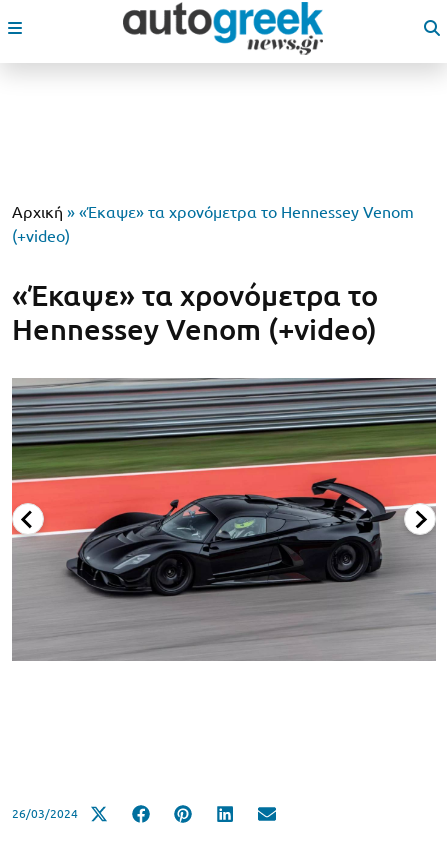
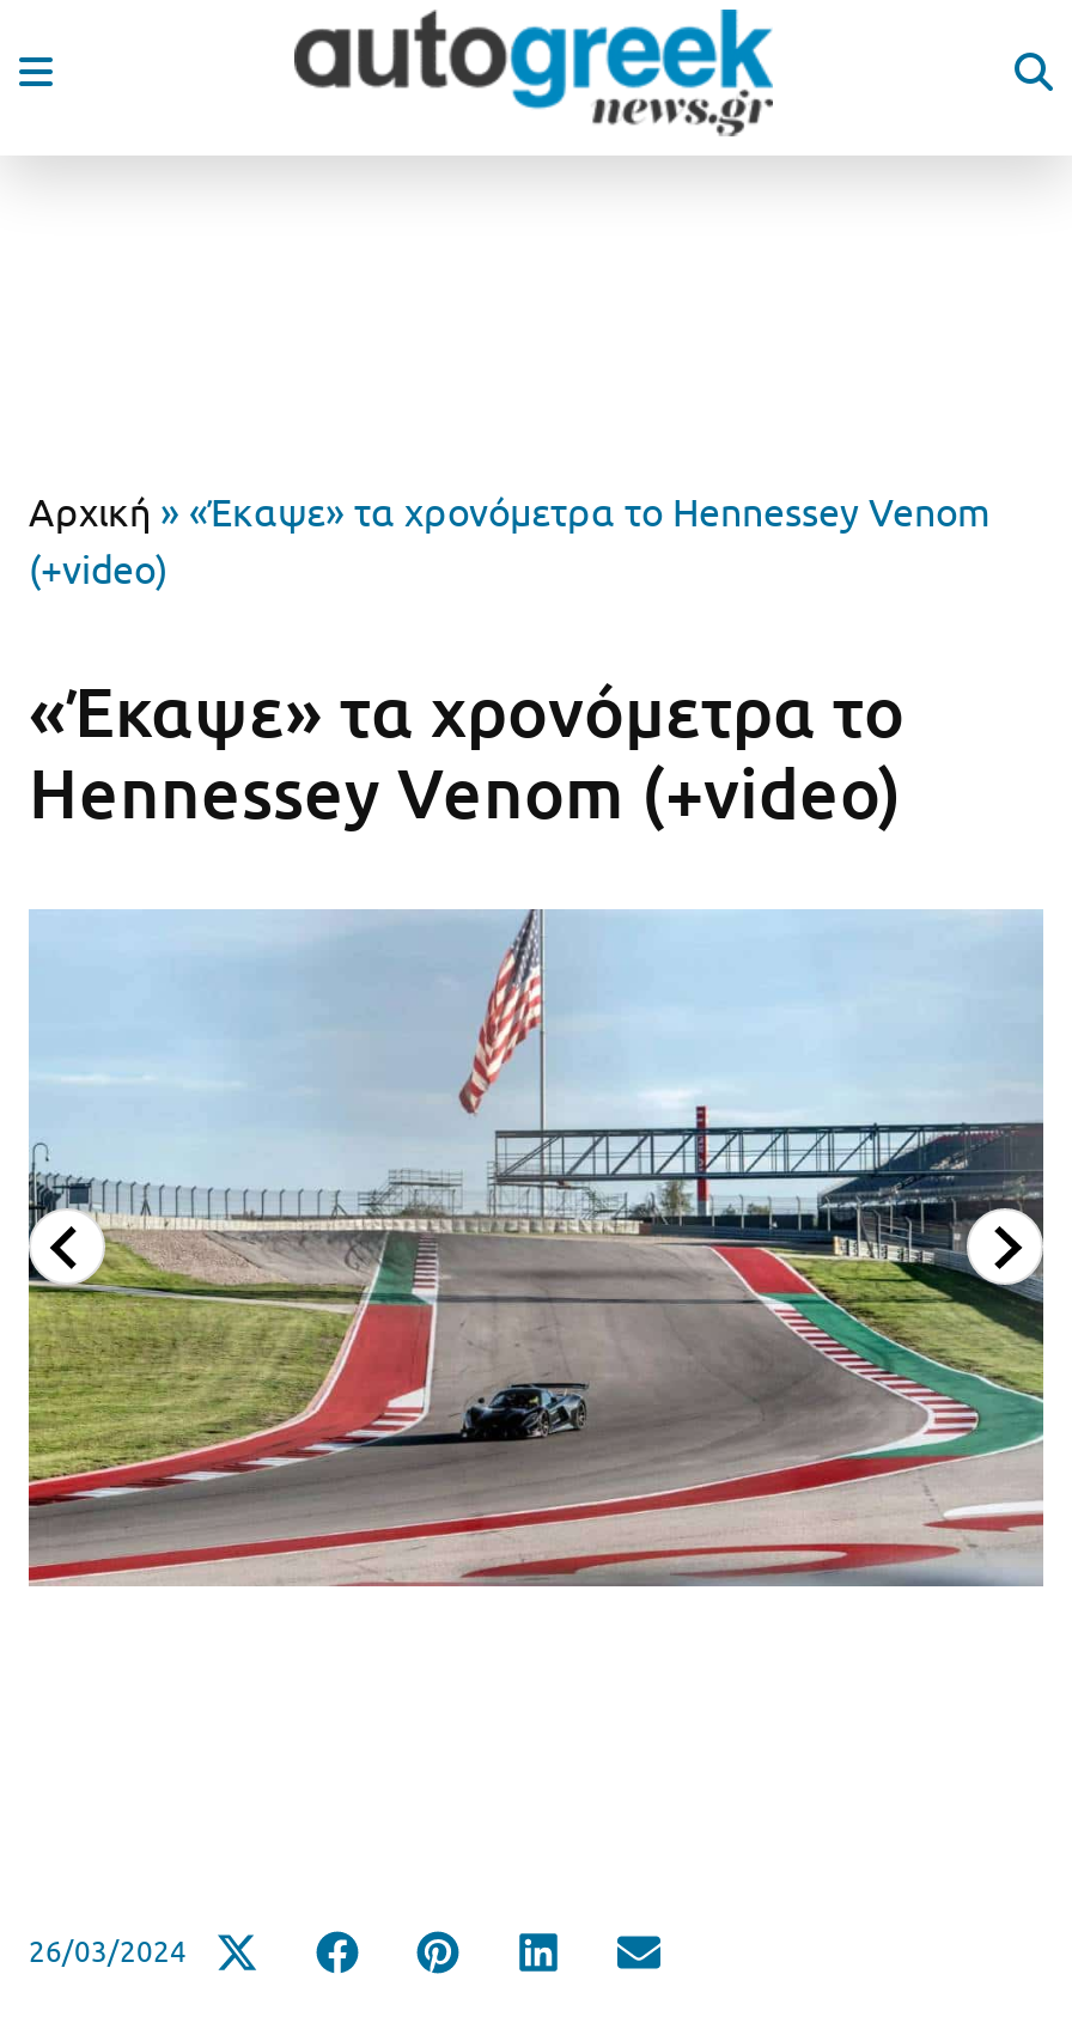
- [image]
+ [image]
